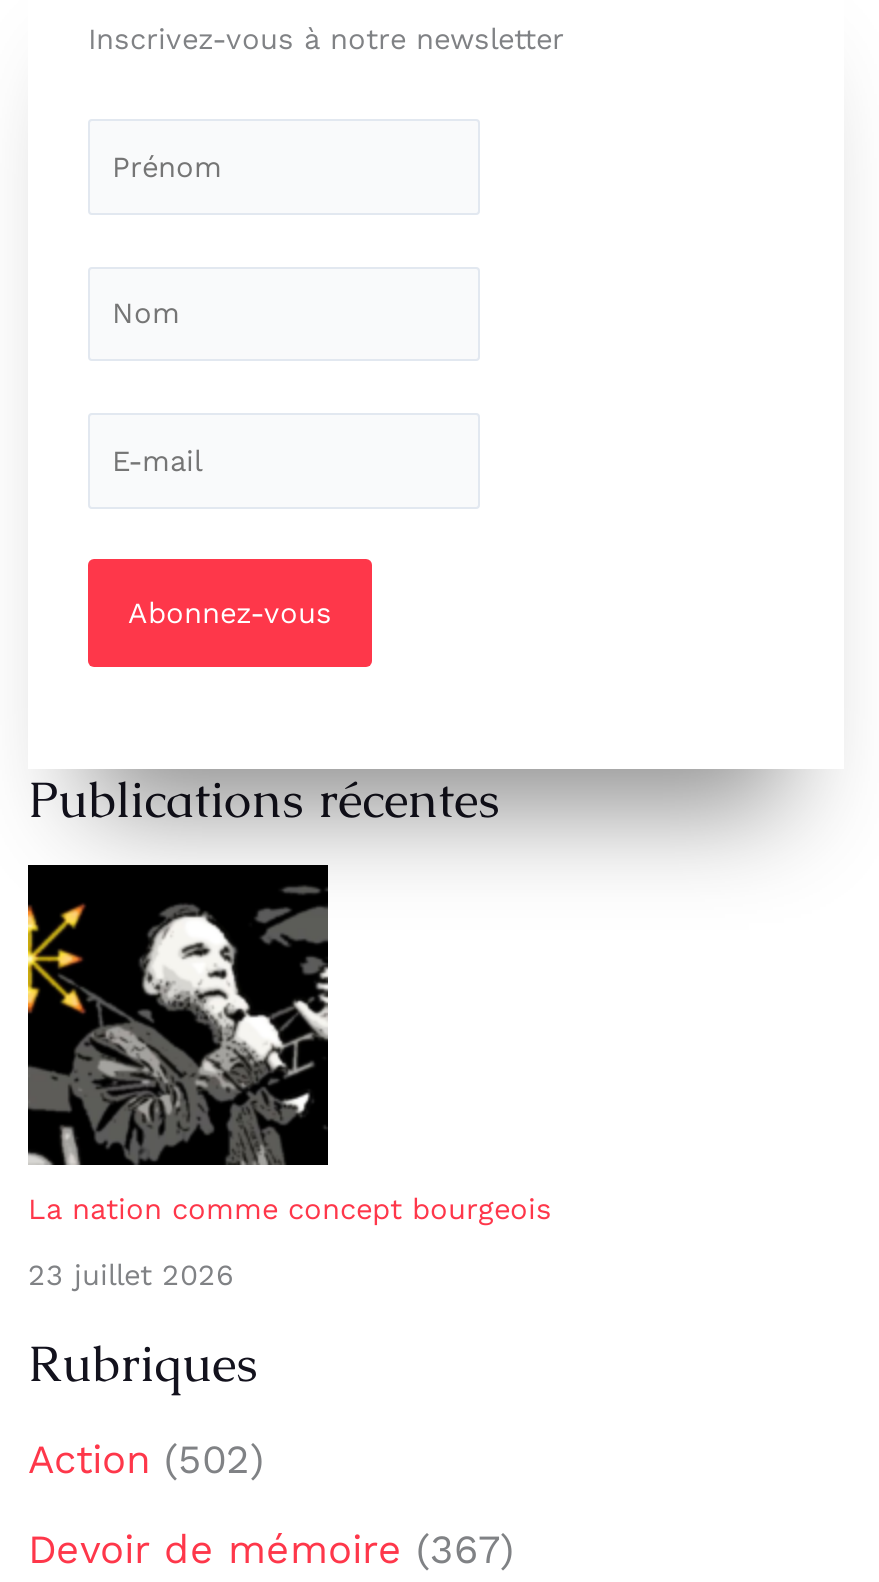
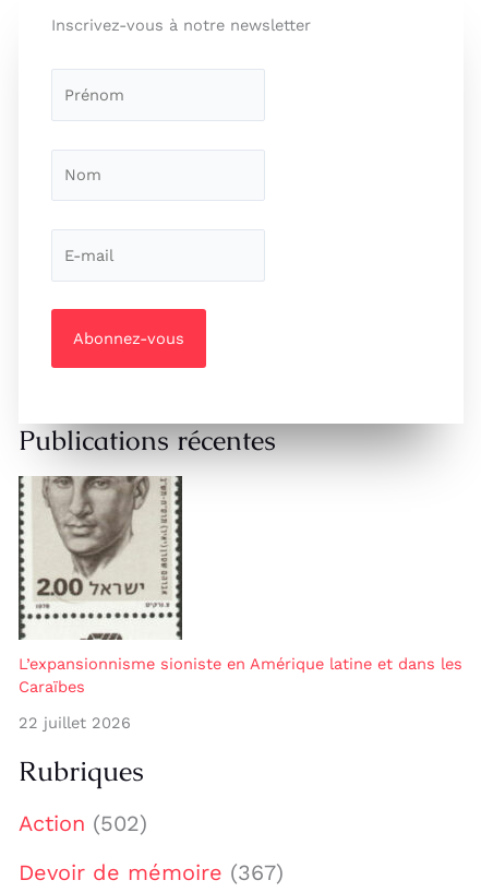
- [image]
- La nation comme concept bourgeois
+ [image]
+ L’expansionnisme sioniste en Amérique latine et dans les
+ Caraïbes

- 23 juillet 2026
+ 22 juillet 2026
